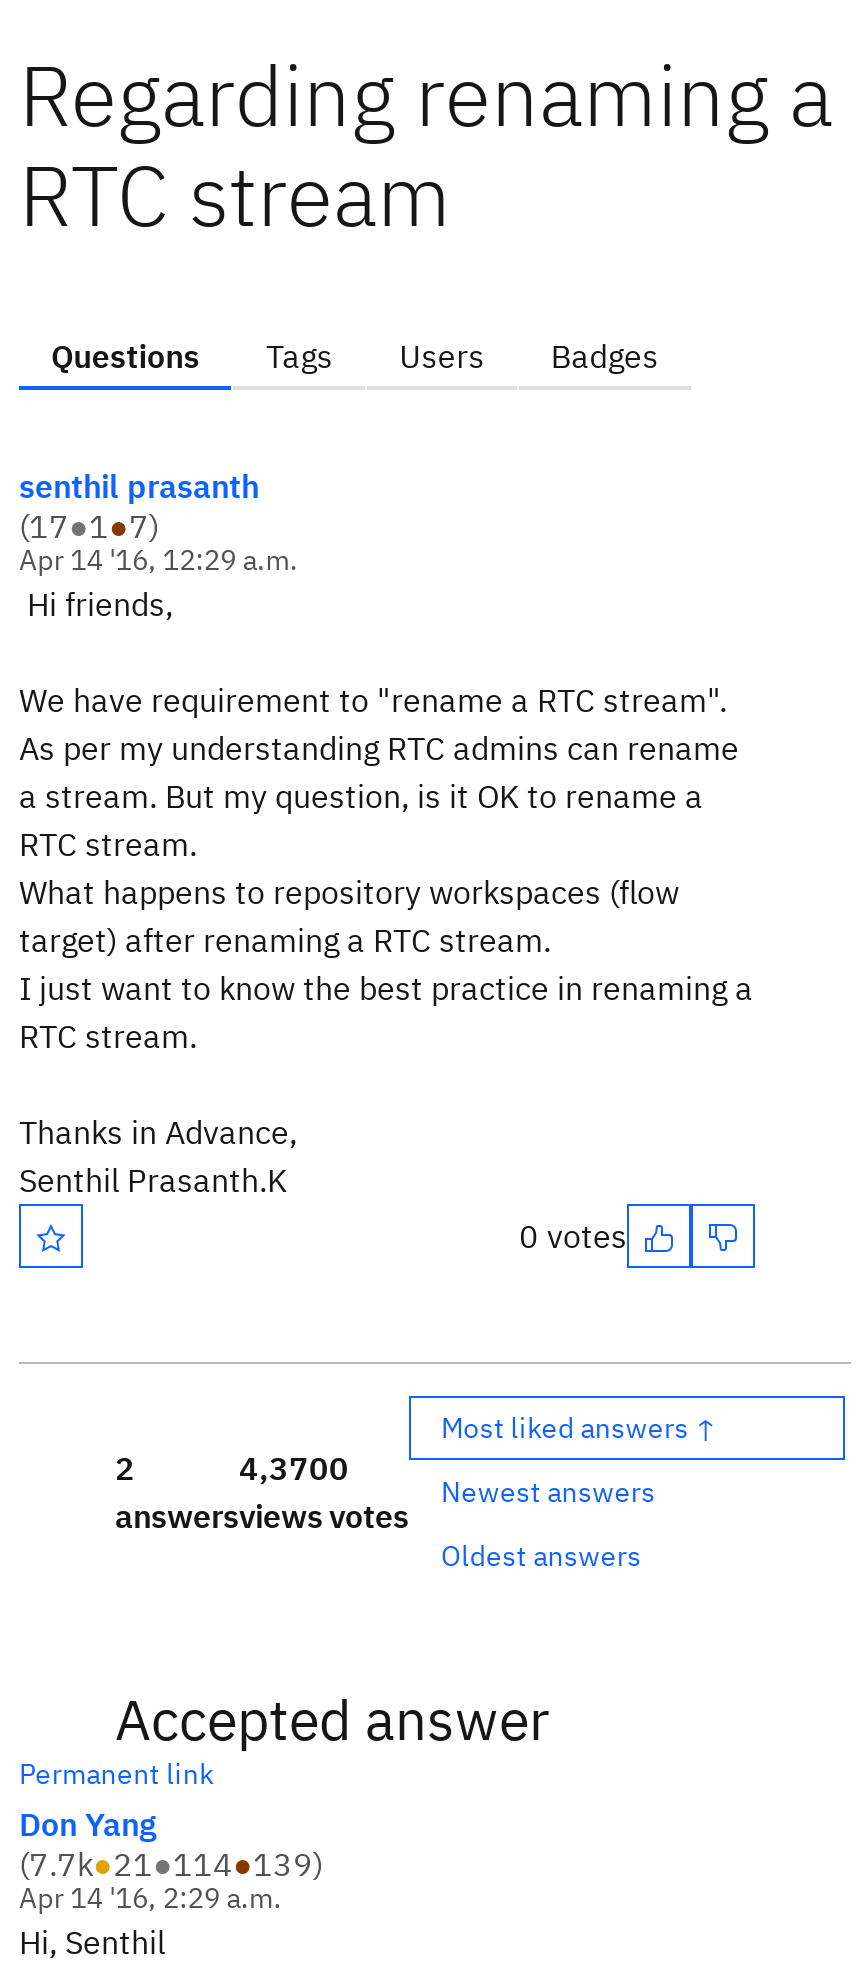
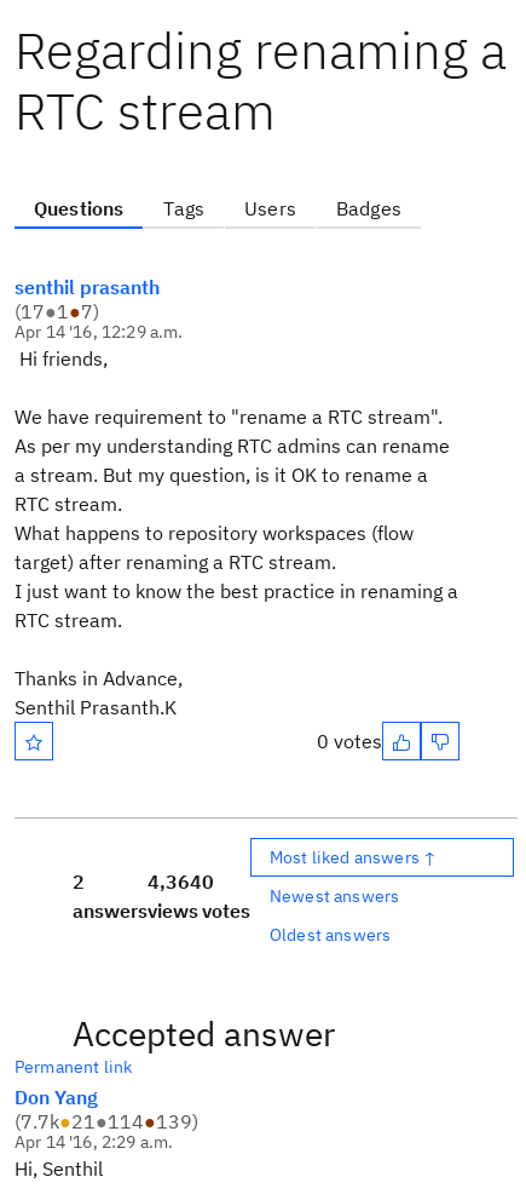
- 4,370 0
+ 4,364 0
